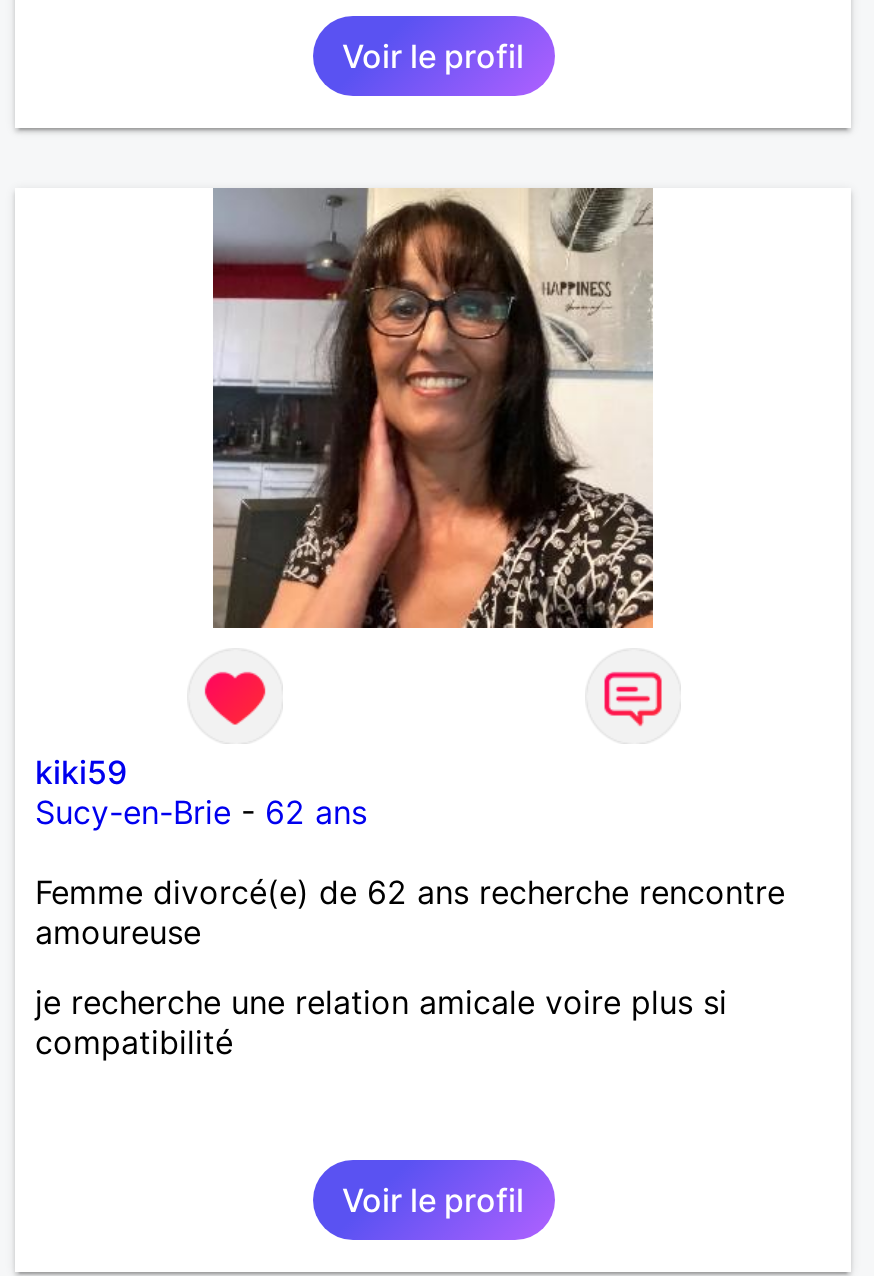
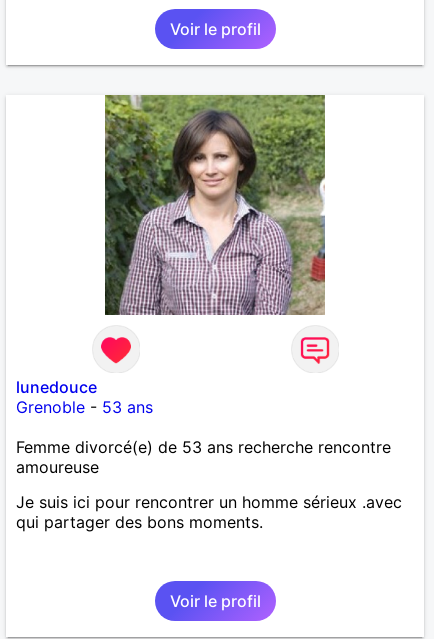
- [image]
+ [image]

- kiki59
- Sucy-en-Brie - 62 ans
+ lunedouce
+ Grenoble - 53 ans

- Femme divorcé(e) de 62 ans recherche rencontre
+ Femme divorcé(e) de 53 ans recherche rencontre

- je recherche une relation amicale voire plus si
- compatibilité
+ Je suis ici pour rencontrer un homme sérieux .avec
+ qui partager des bons moments.
